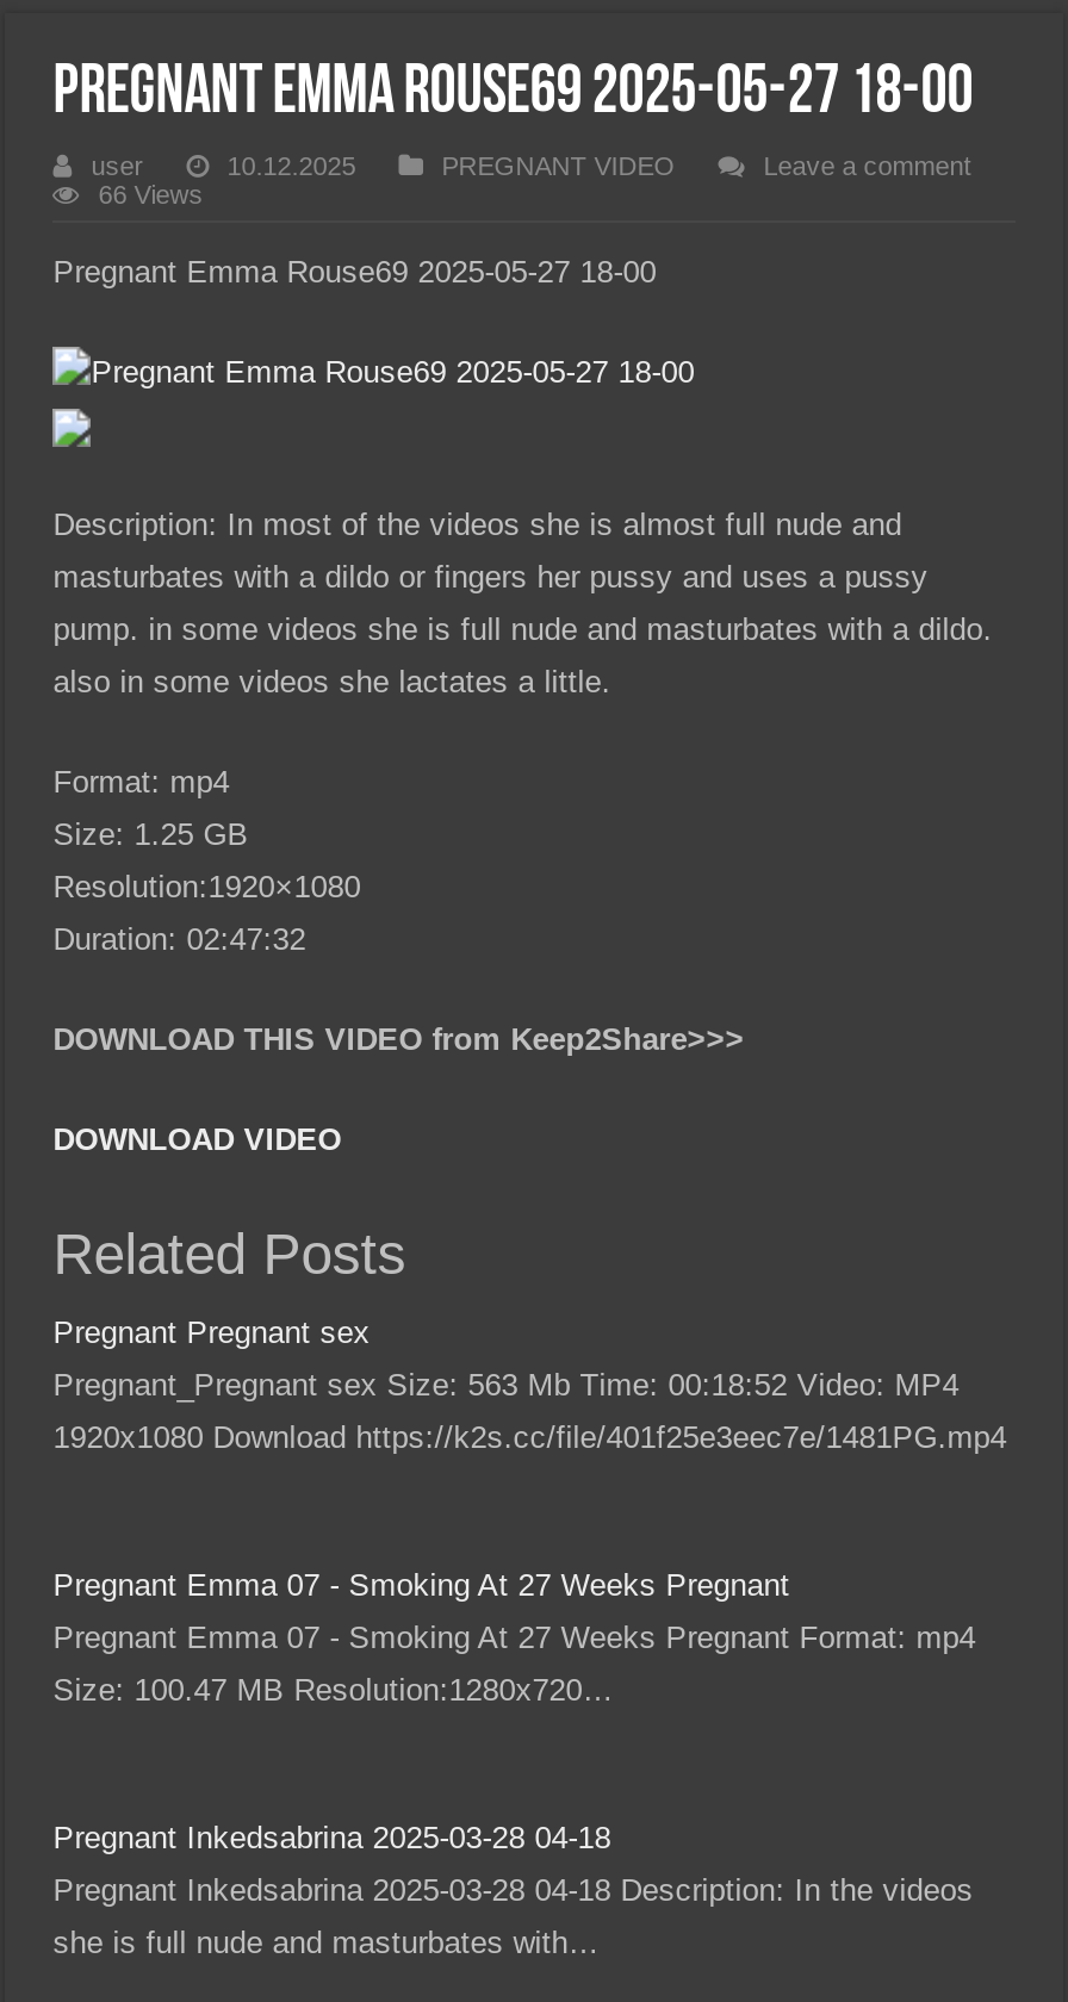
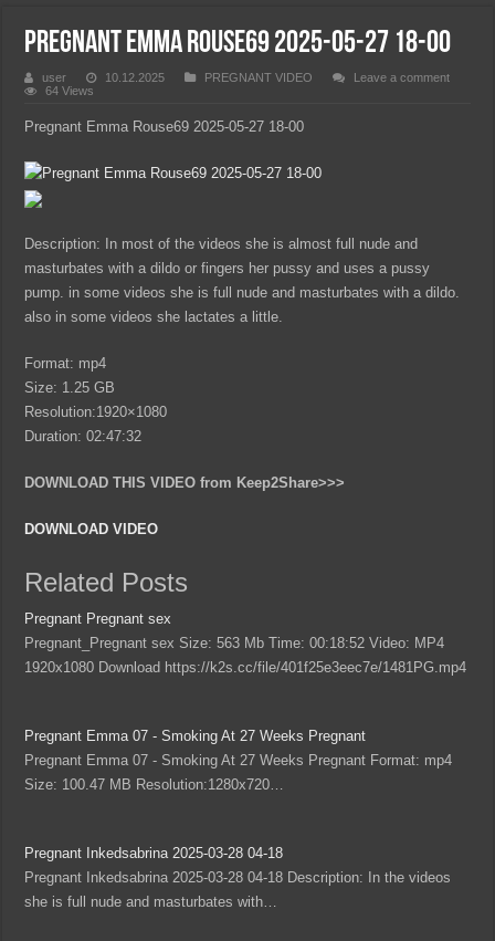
- 66 Views
+ 64 Views
